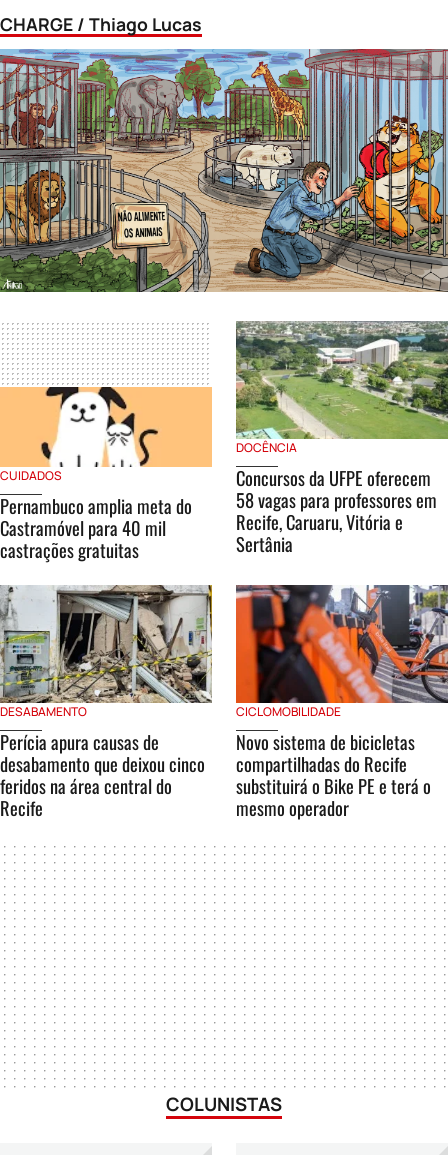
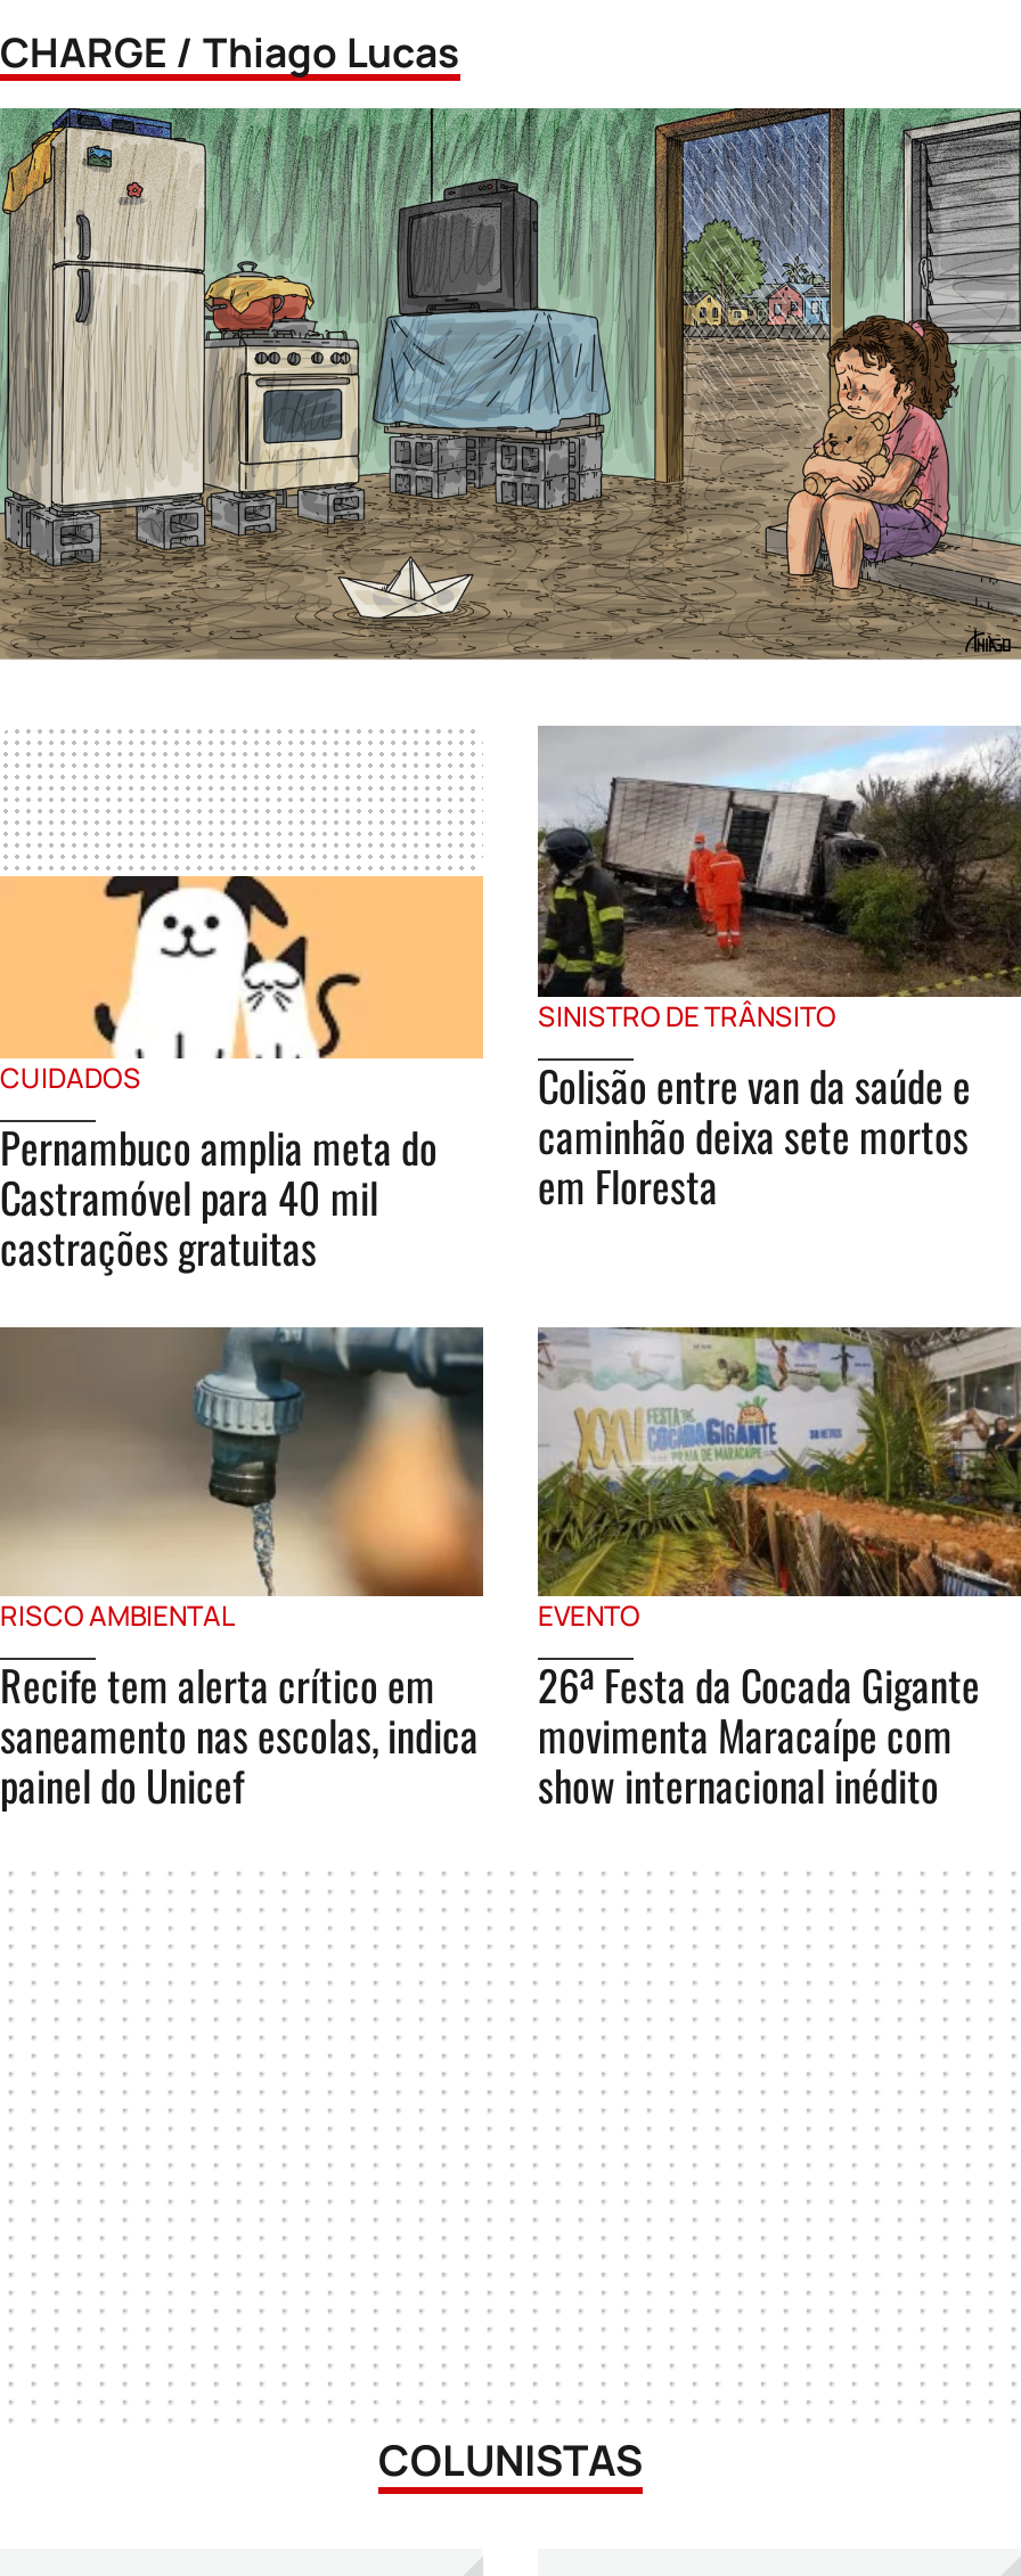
- [image]
+ [image]

- [image]
- DOCÊNCIA
- Concursos da UFPE oferecem
- 58 vagas para professores em
- Recife, Caruaru, Vitória e
- Sertânia
+ [image]
+ SINISTRO DE TRÂNSITO
+ Colisão entre van da saúde e
+ caminhão deixa sete mortos
+ em Floresta

- [image]
- DESABAMENTO
- Perícia apura causas de
- desabamento que deixou cinco
- feridos na área central do
- Recife
+ [image]
+ RISCO AMBIENTAL
+ Recife tem alerta crítico em
+ saneamento nas escolas, indica
+ painel do Unicef

- [image]
- CICLOMOBILIDADE
- Novo sistema de bicicletas
- compartilhadas do Recife
- substituirá o Bike PE e terá o
- mesmo operador
+ [image]
+ EVENTO
+ 26ª Festa da Cocada Gigante
+ movimenta Maracaípe com
+ show internacional inédito
